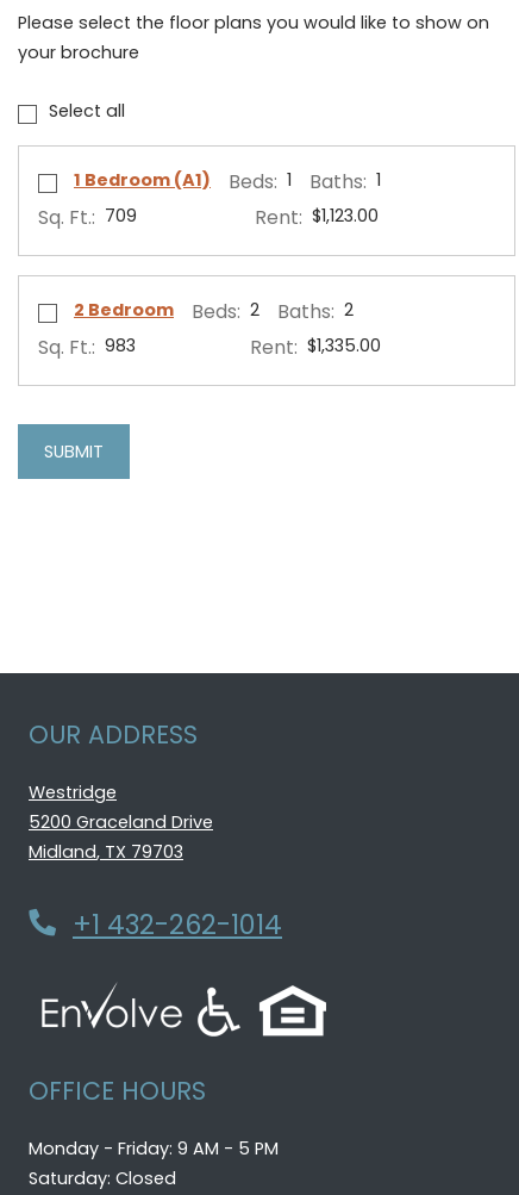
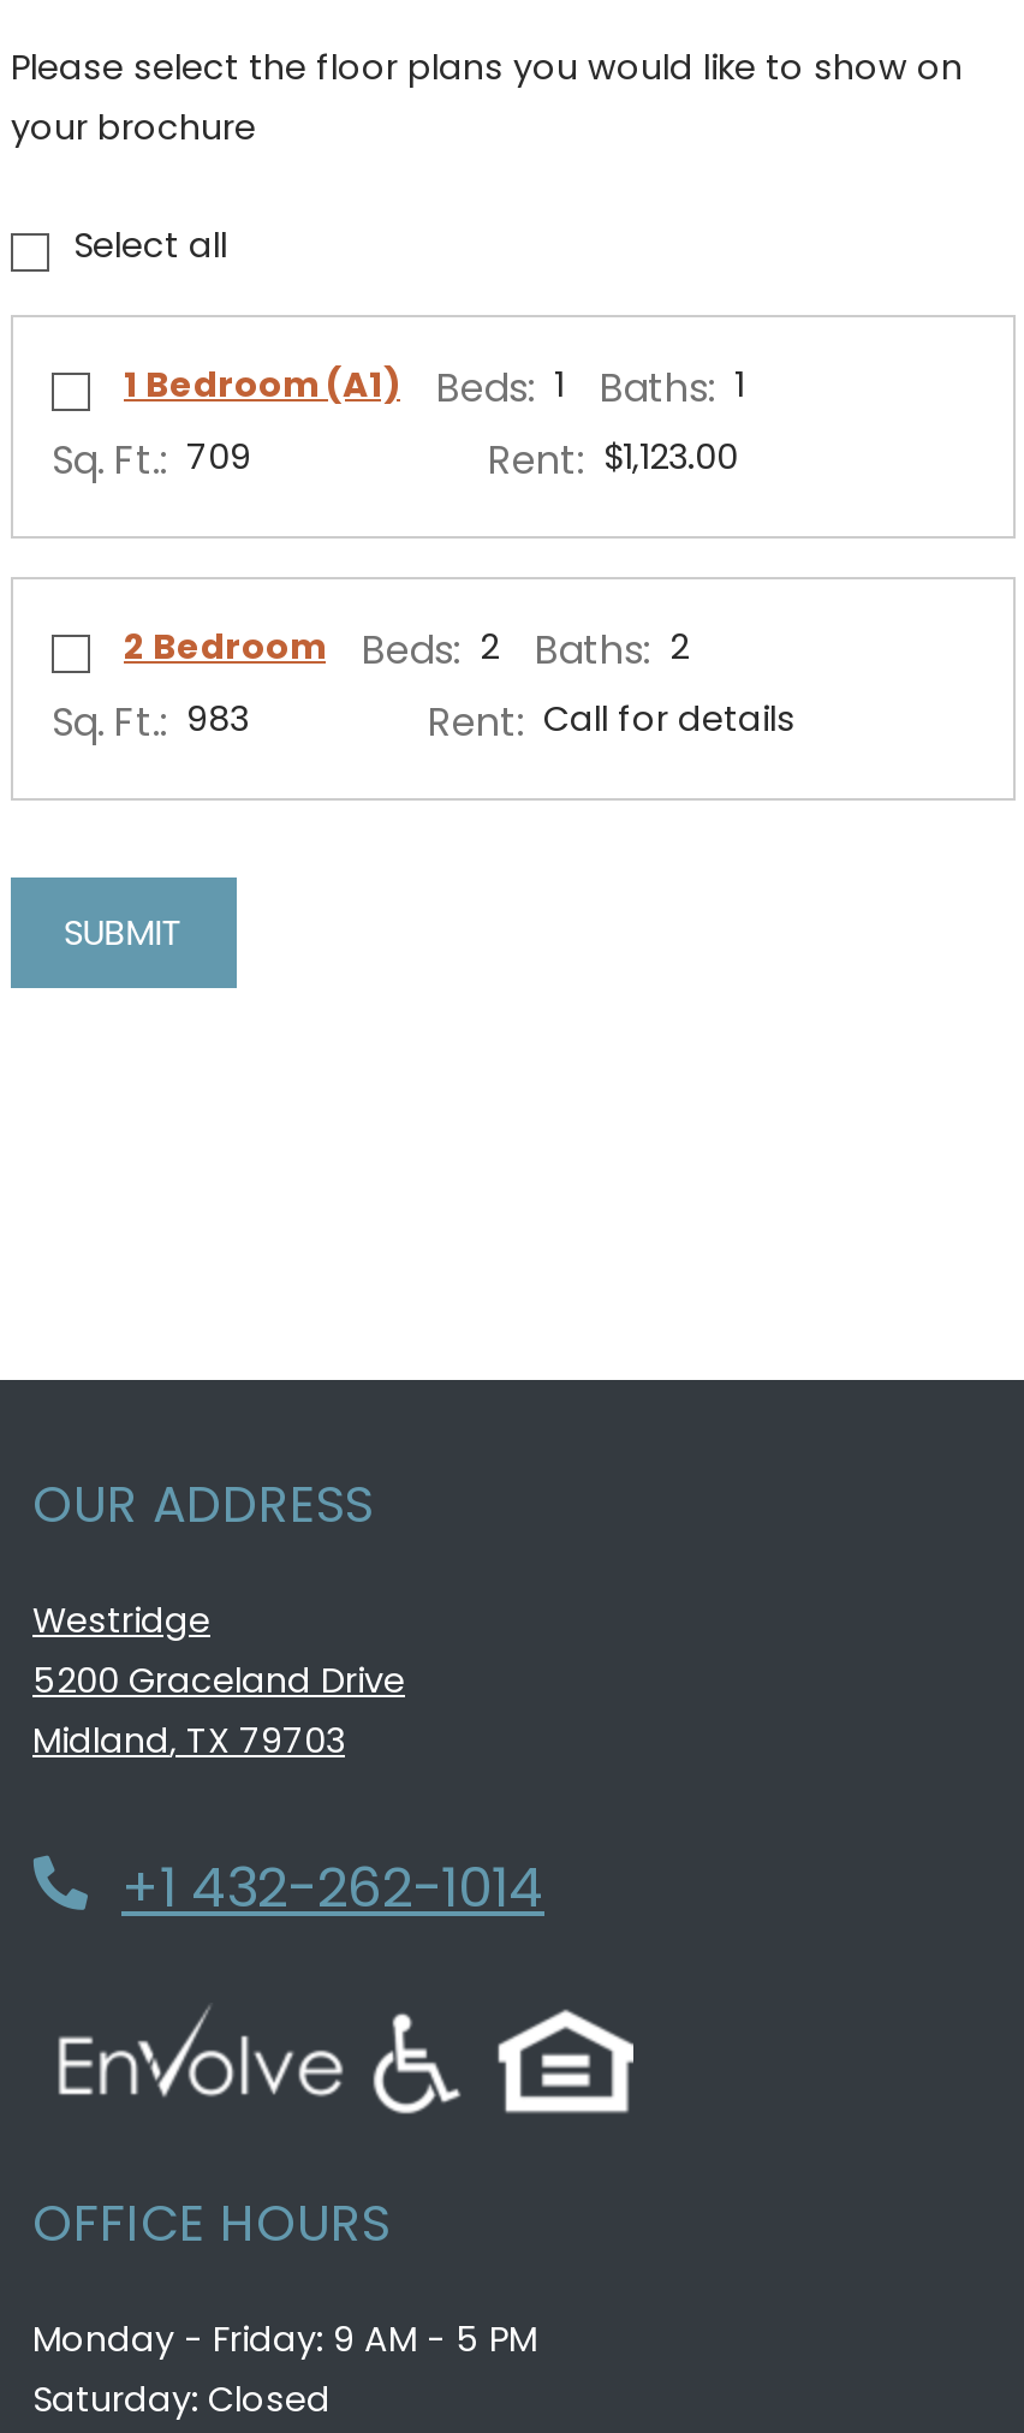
- Rent: $1,335.00
+ Rent: Call for details
